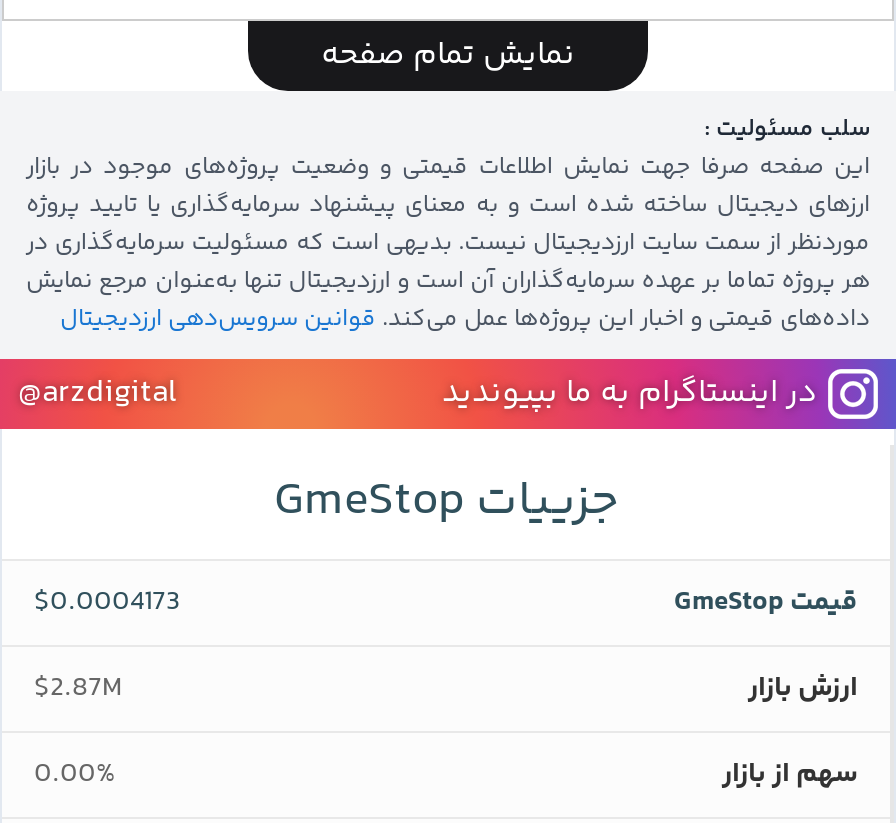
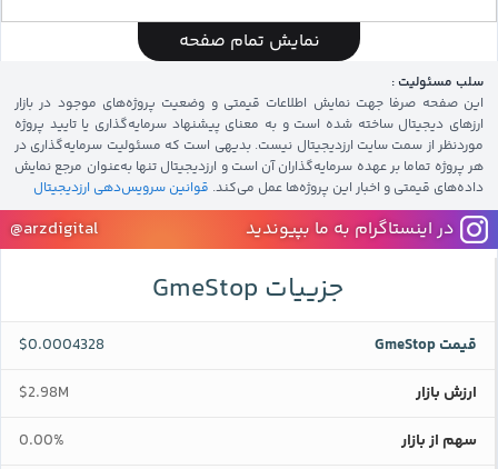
- $0.0004173
+ $0.0004328

- $2.87M
+ $2.98M
